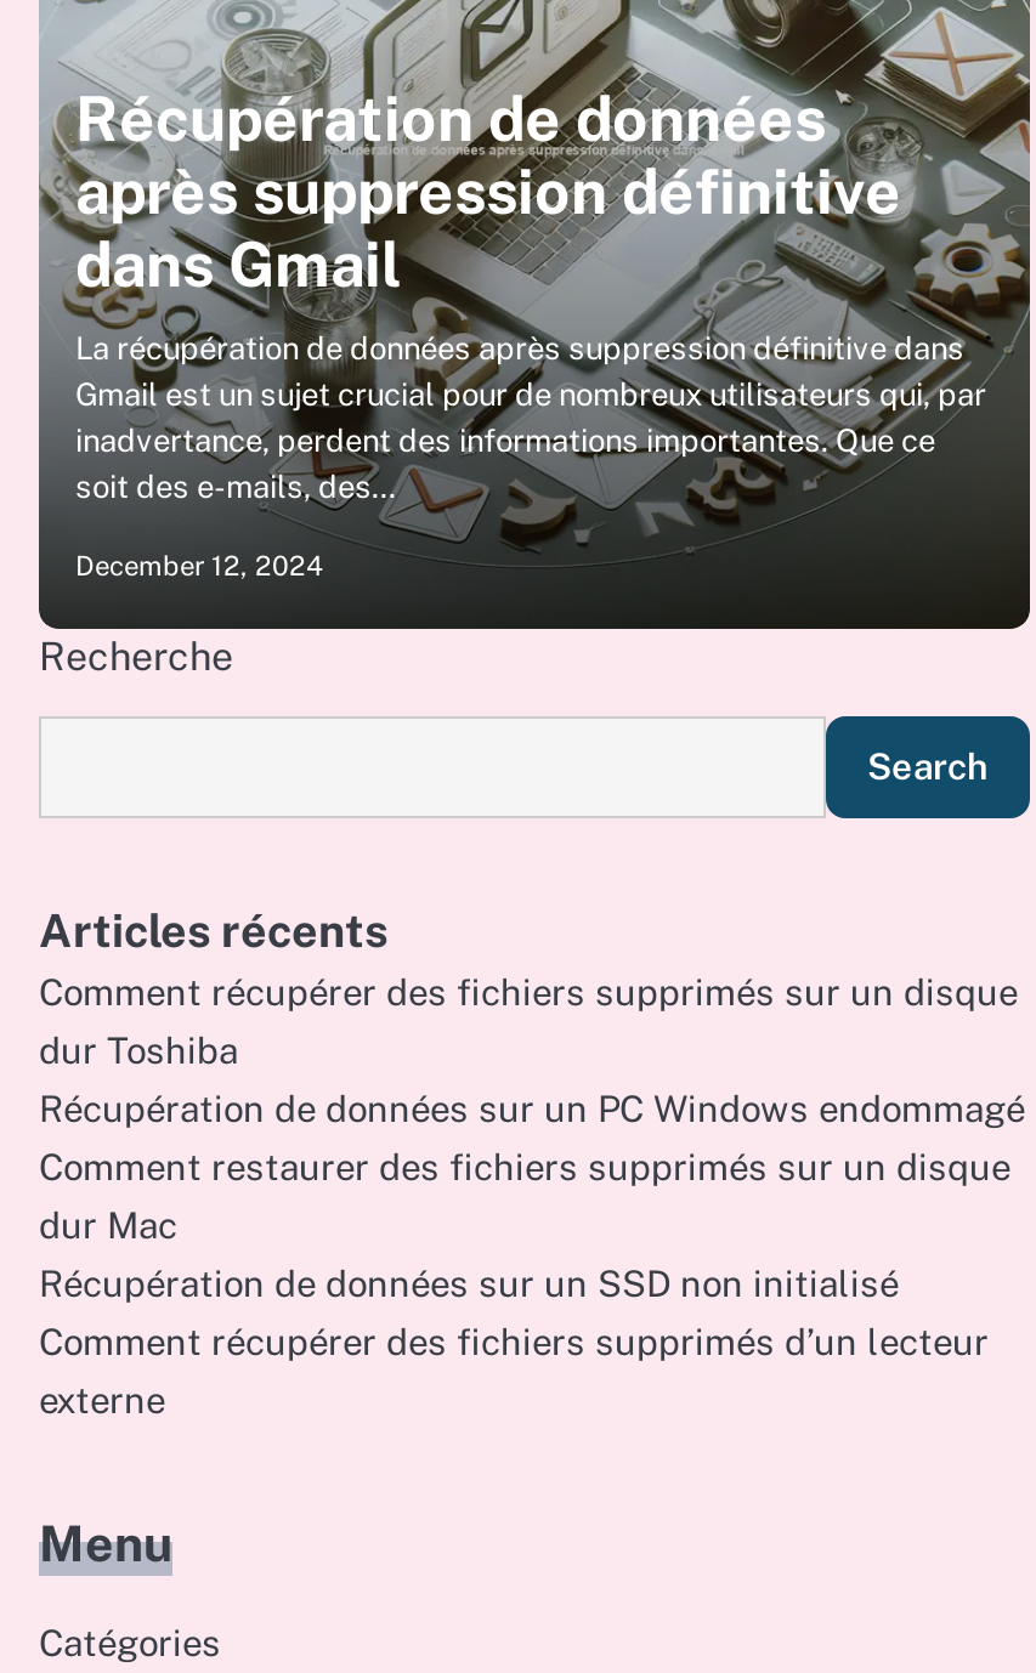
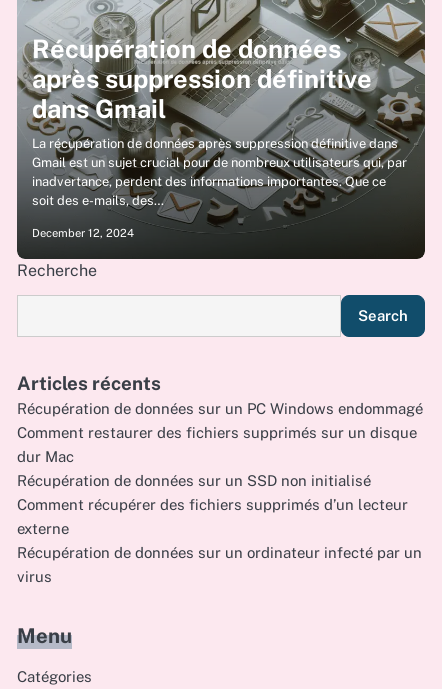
- Comment récupérer des fichiers supprimés sur un disque
- dur Toshiba

moved up: Récupération de données sur un PC Windows endommagé | Comment restaurer des fichiers supprimés sur un disque | dur Mac | Récupération de données sur un SSD non initialisé | Comment récupérer des fichiers supprimés d’un lecteur | externe

+ Récupération de données sur un ordinateur infecté par un
+ virus
